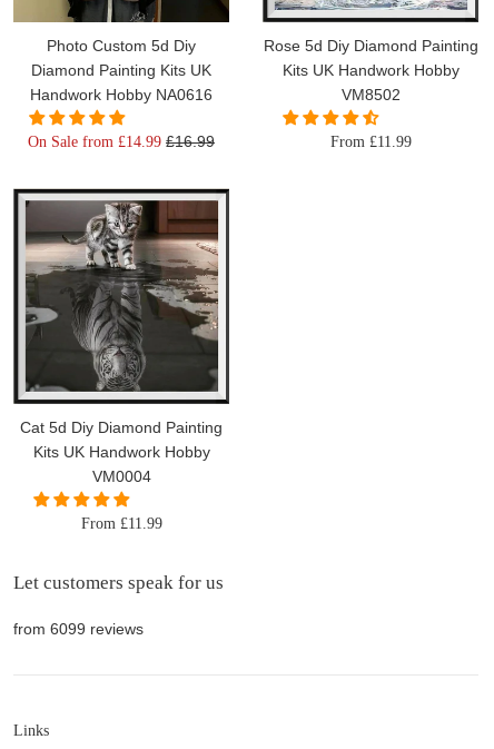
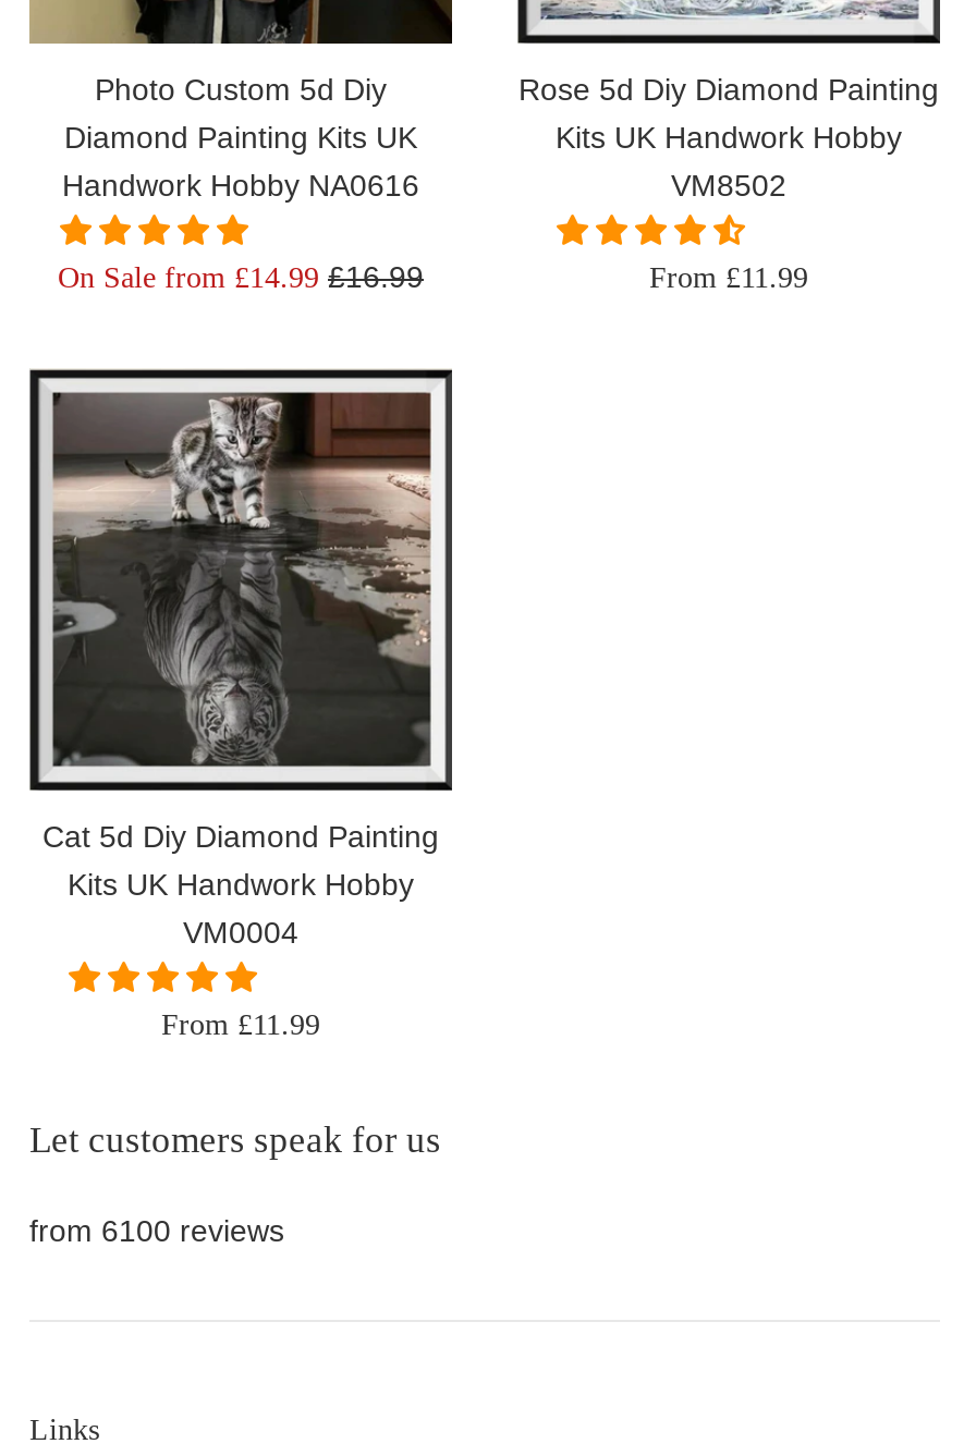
- from 6099 reviews
+ from 6100 reviews
